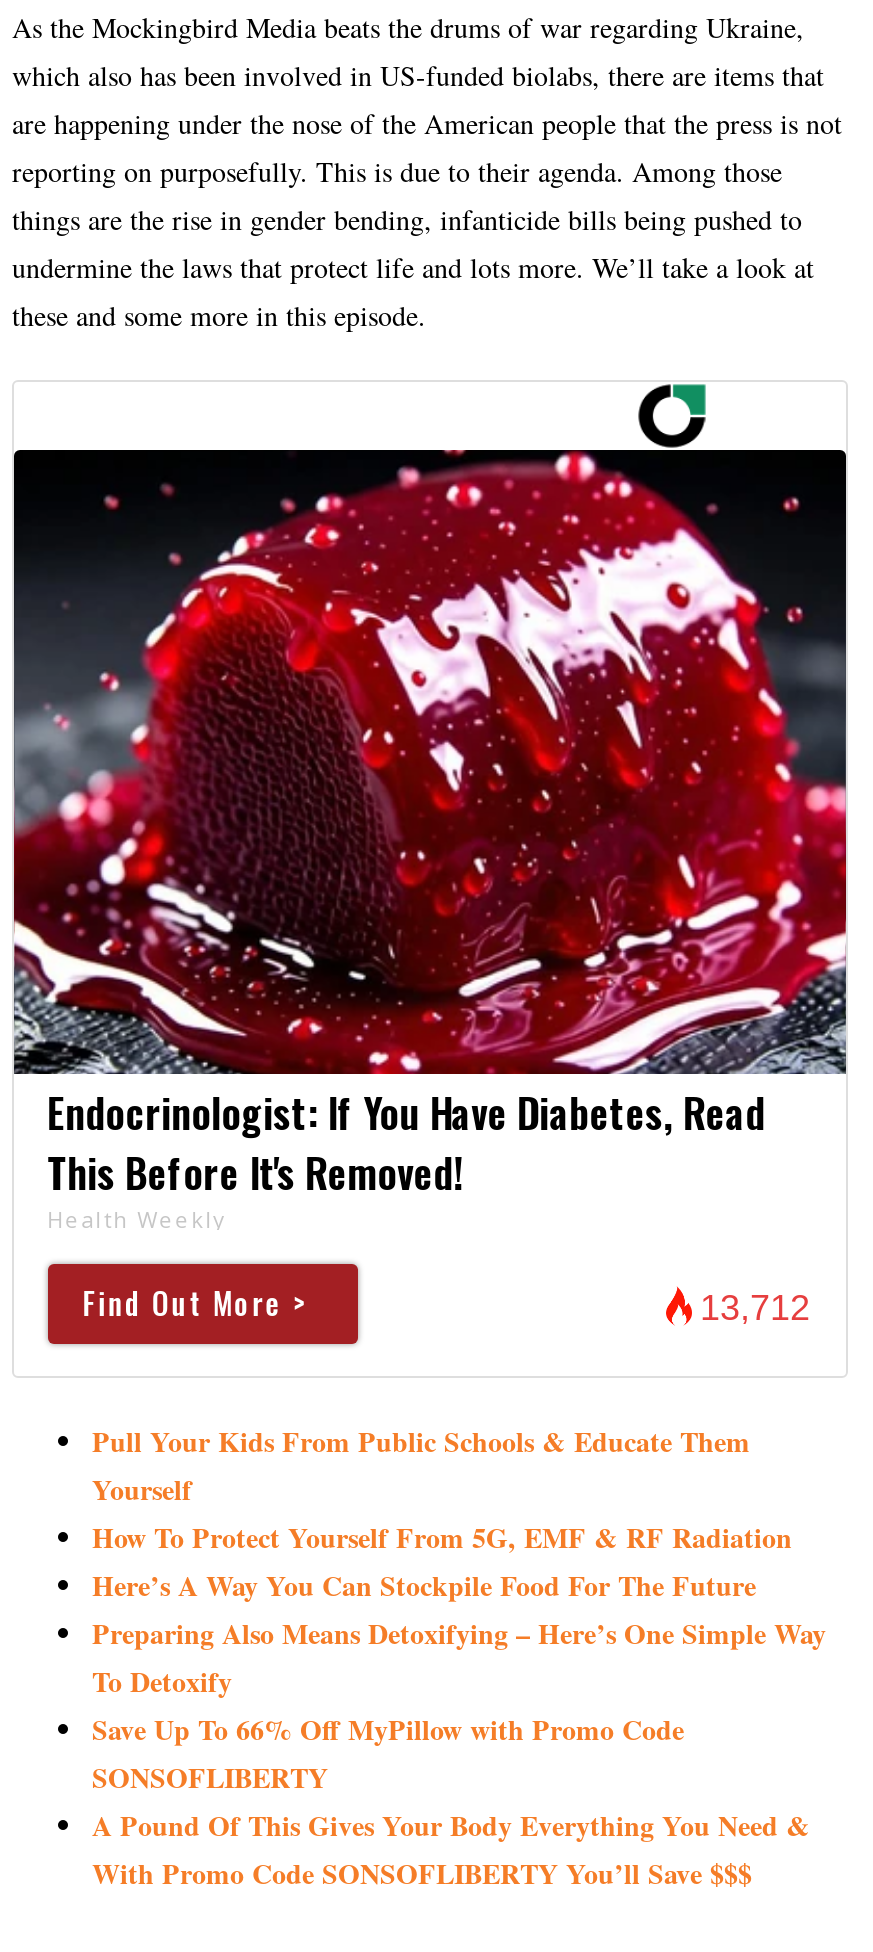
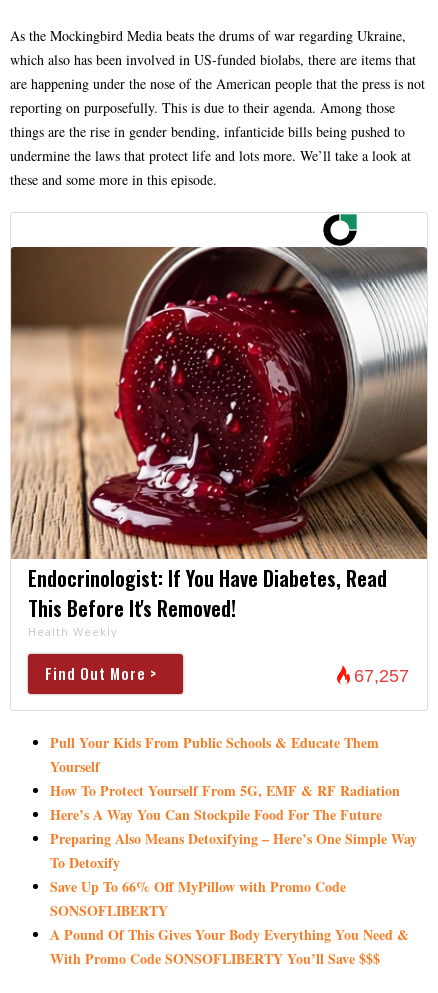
- [image]
+ [image]

- 13,712
+ 67,257
